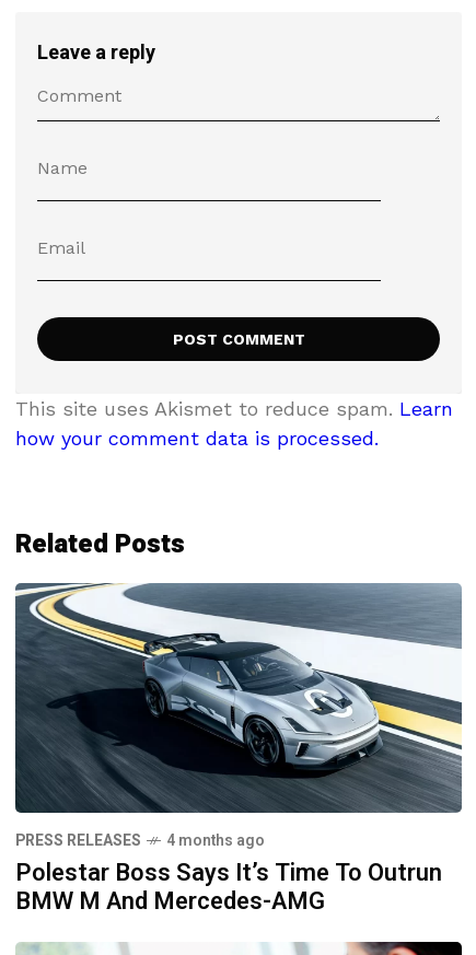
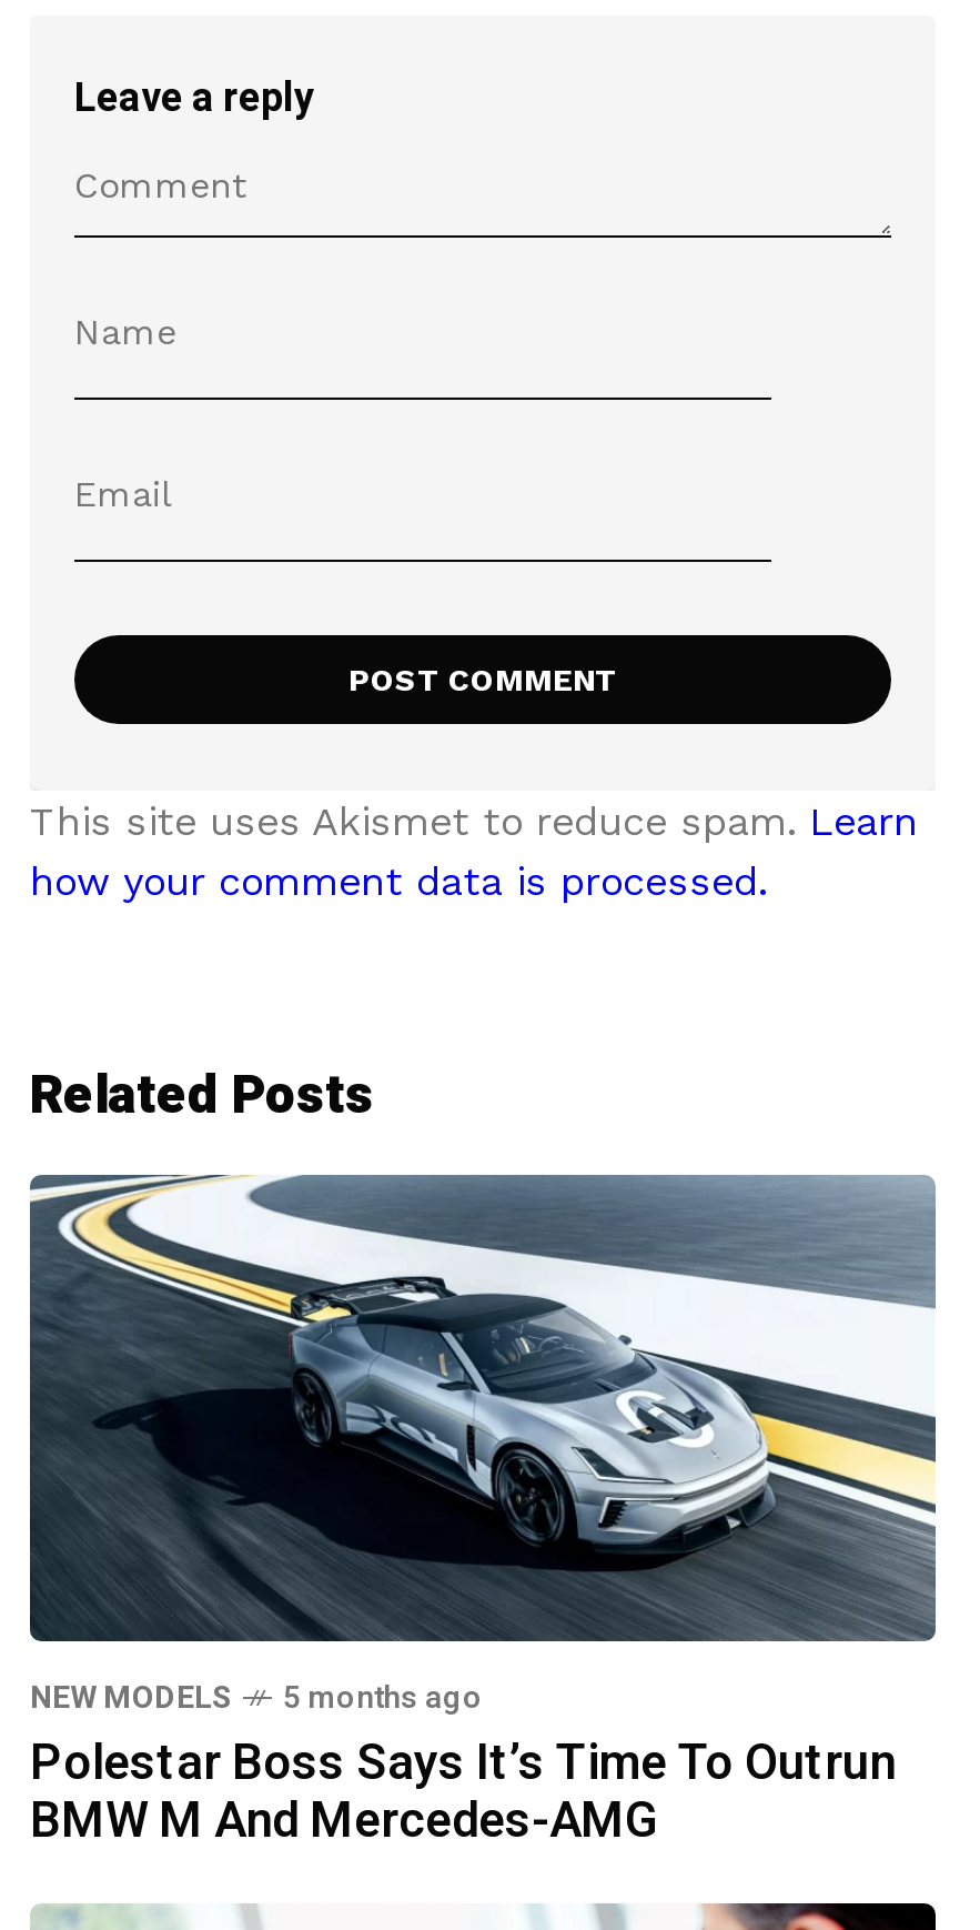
- PRESS RELEASES
- 4 months ago
+ NEW MODELS
+ 5 months ago
